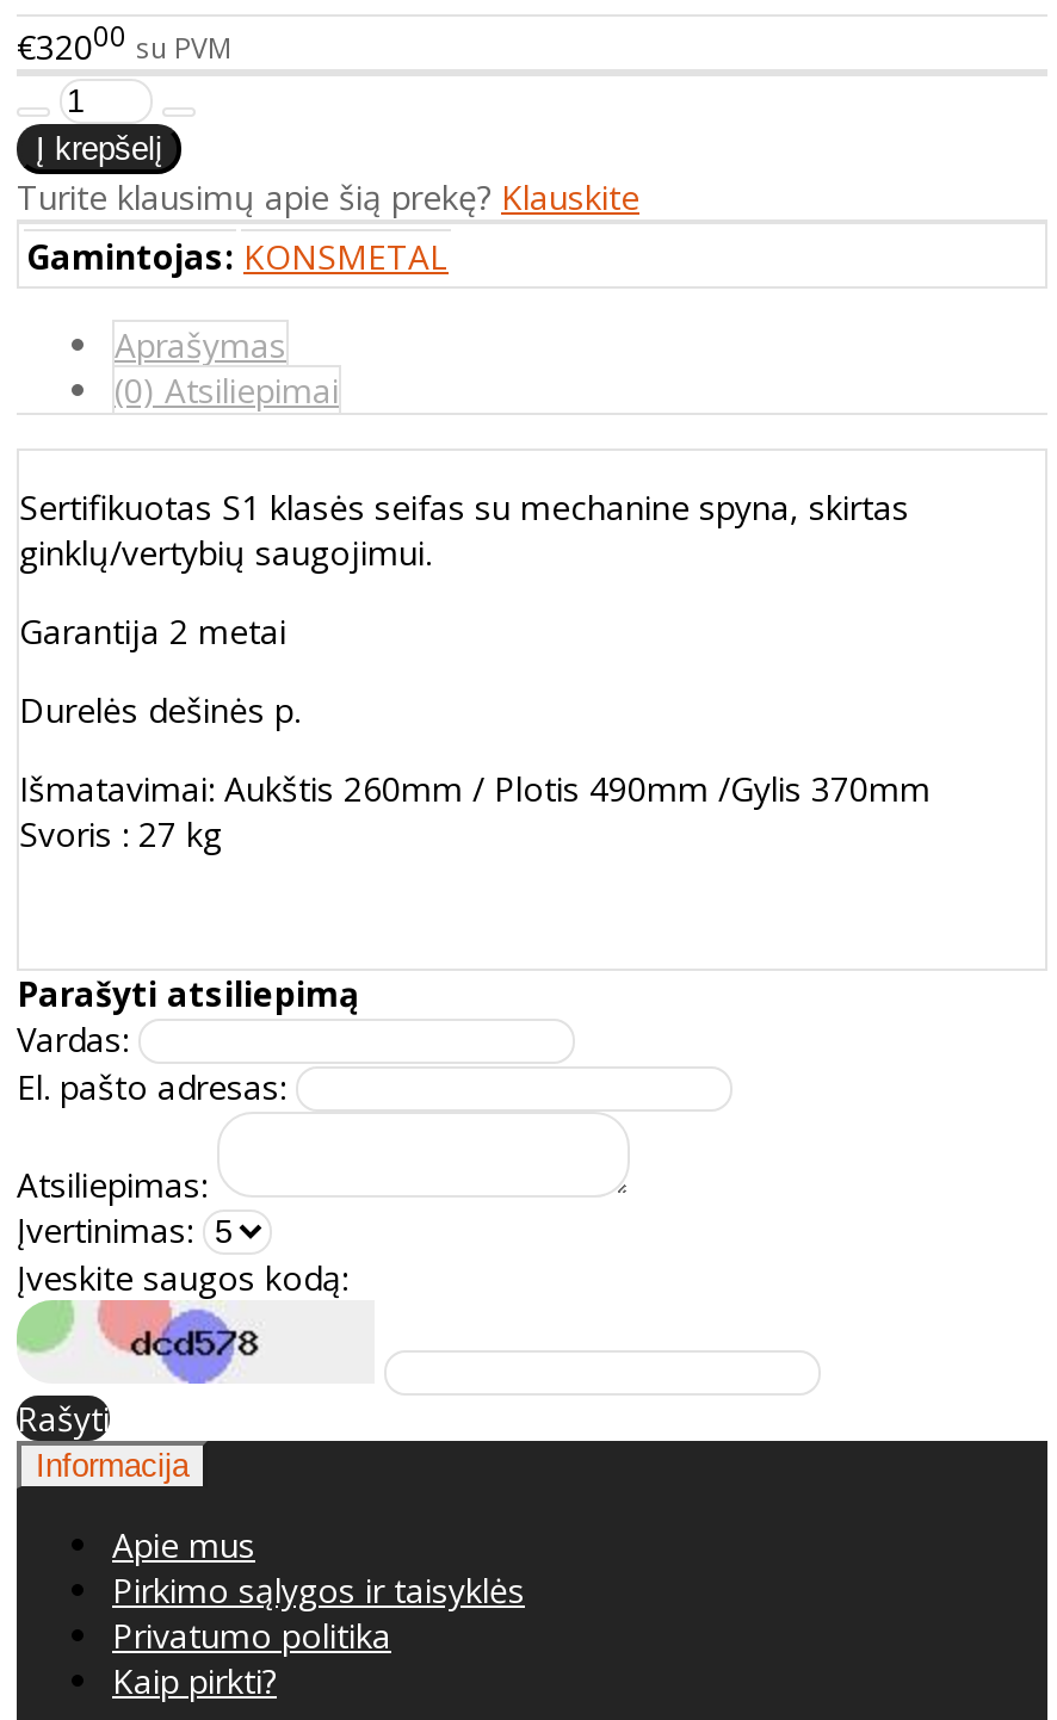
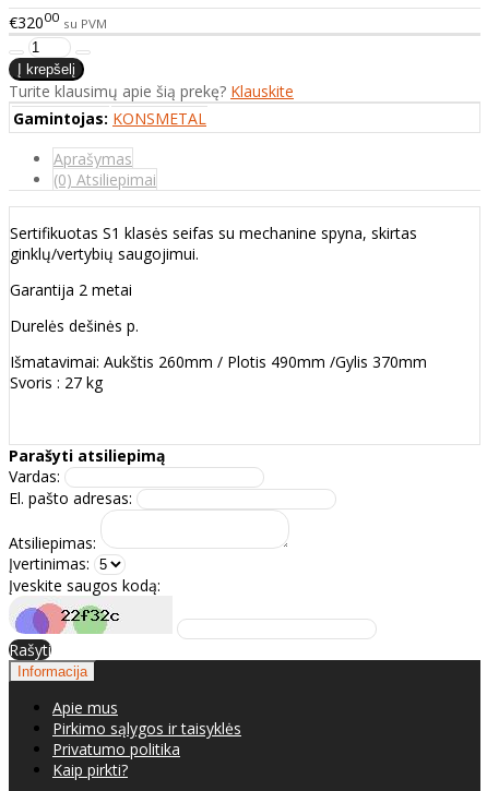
- [image]
+ [image]
